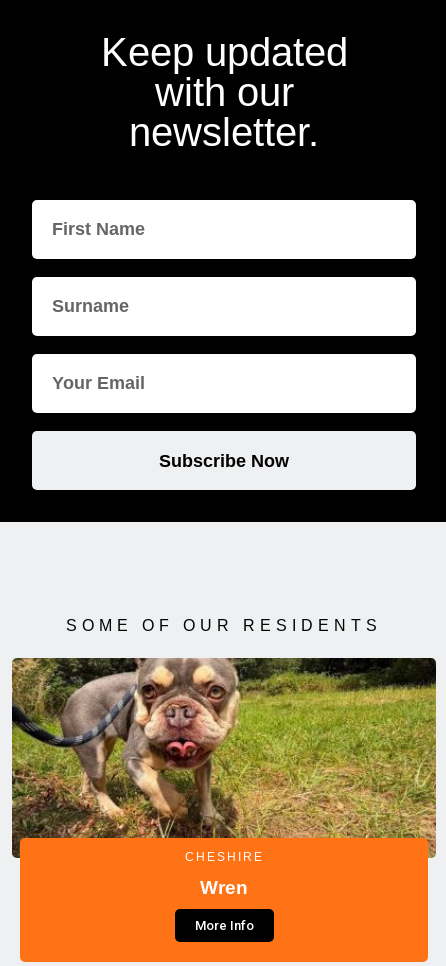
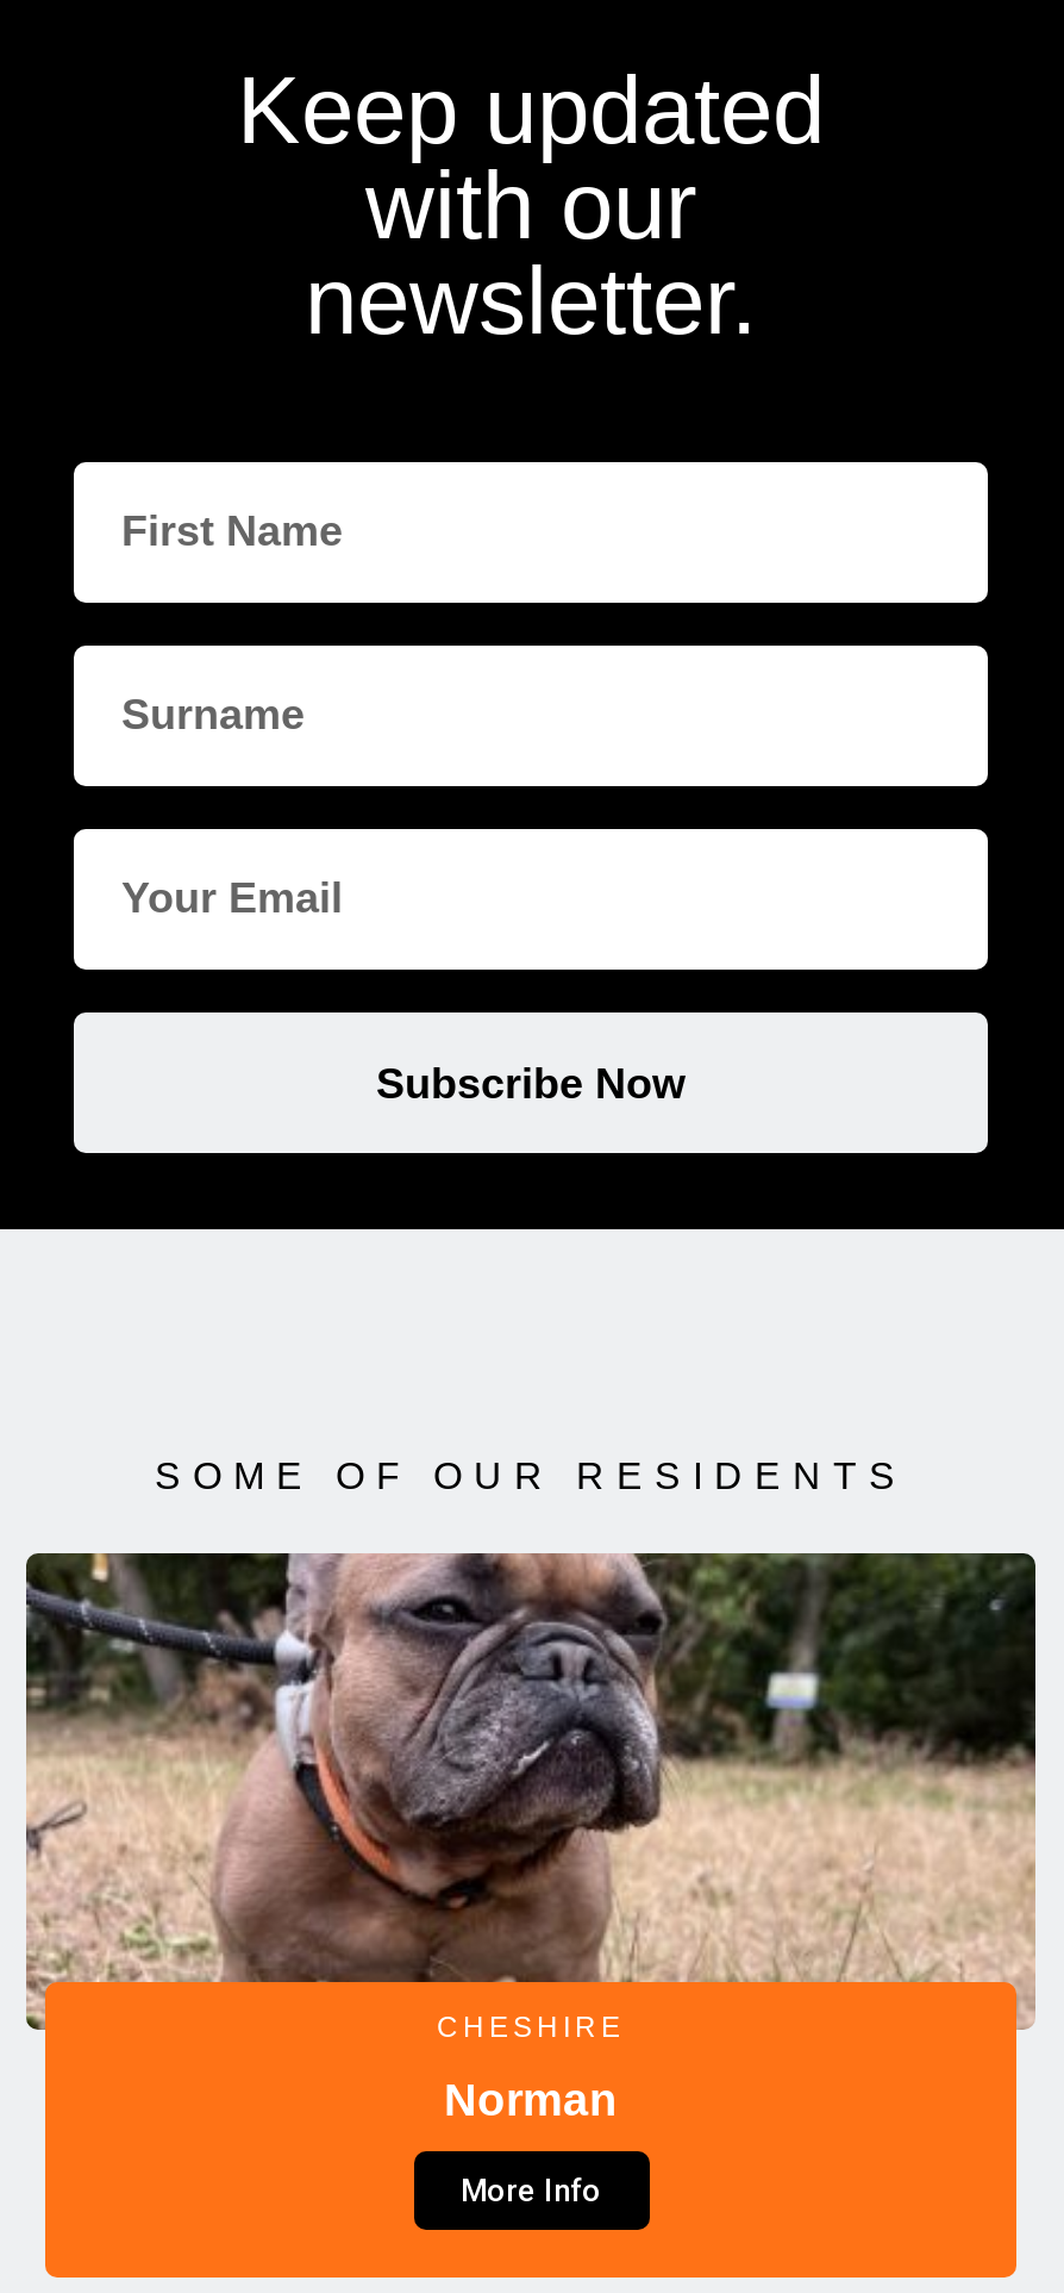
- [image]
- Wren
+ [image]
+ Norman
